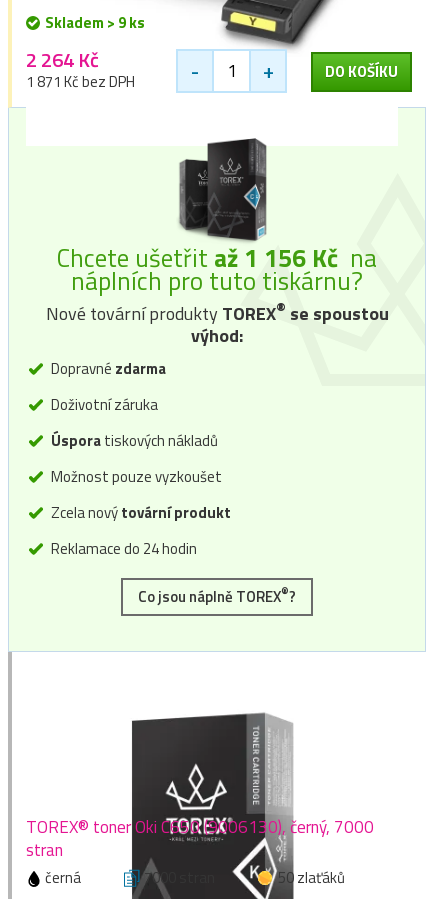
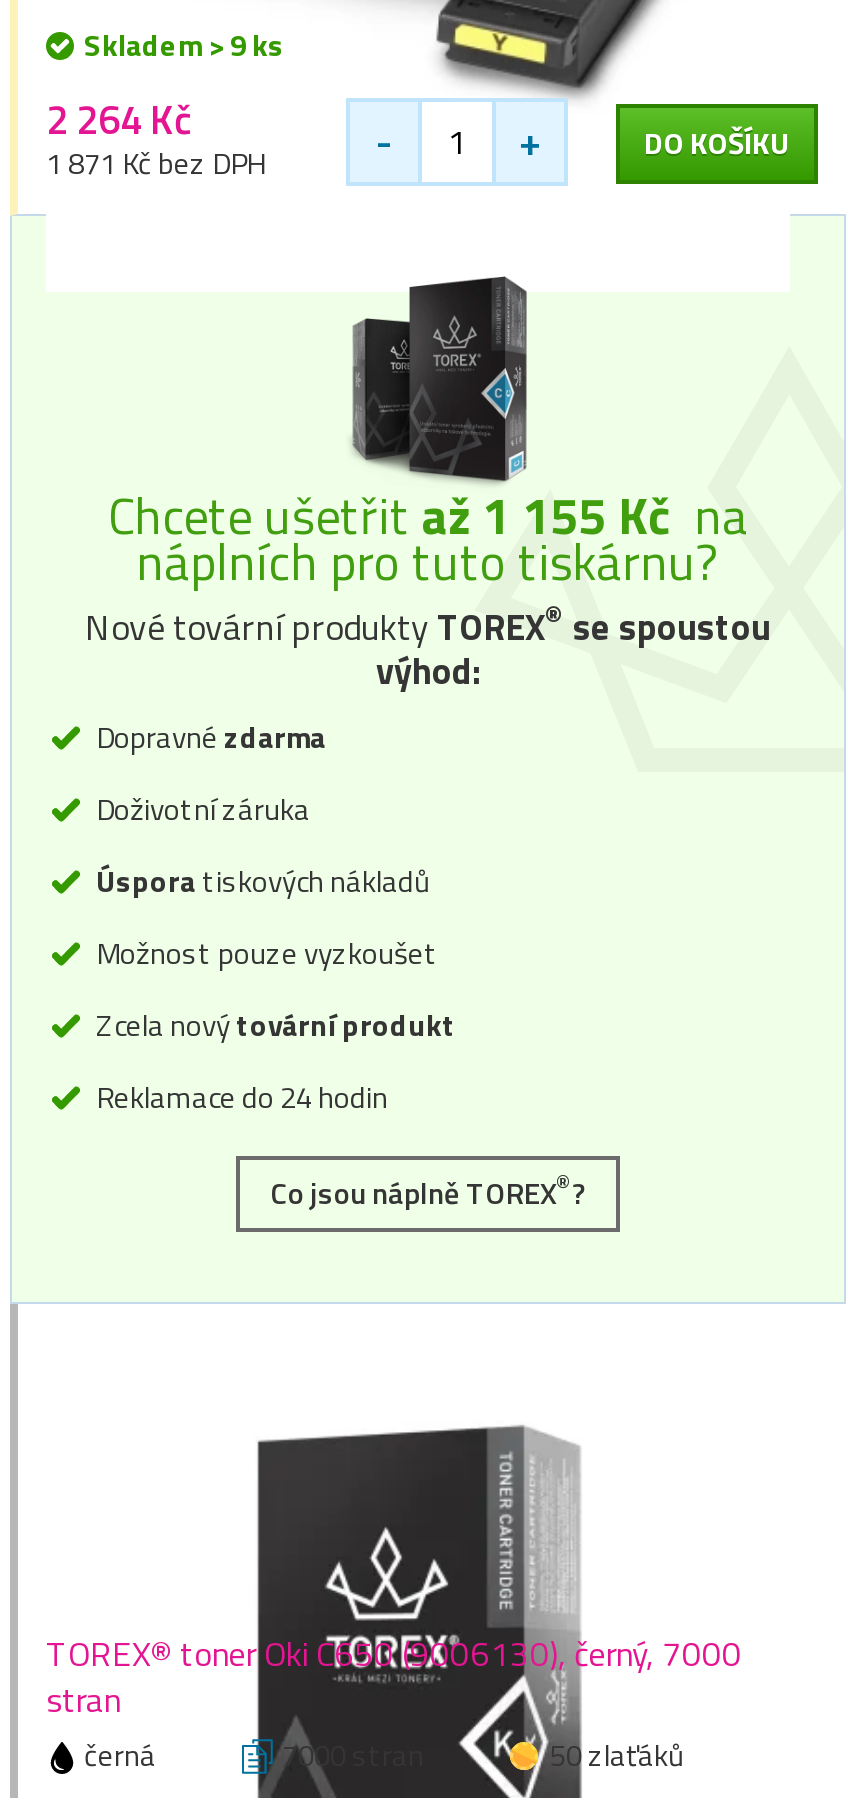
- Chcete ušetřit až 1 156 Kč na
+ Chcete ušetřit až 1 155 Kč na
